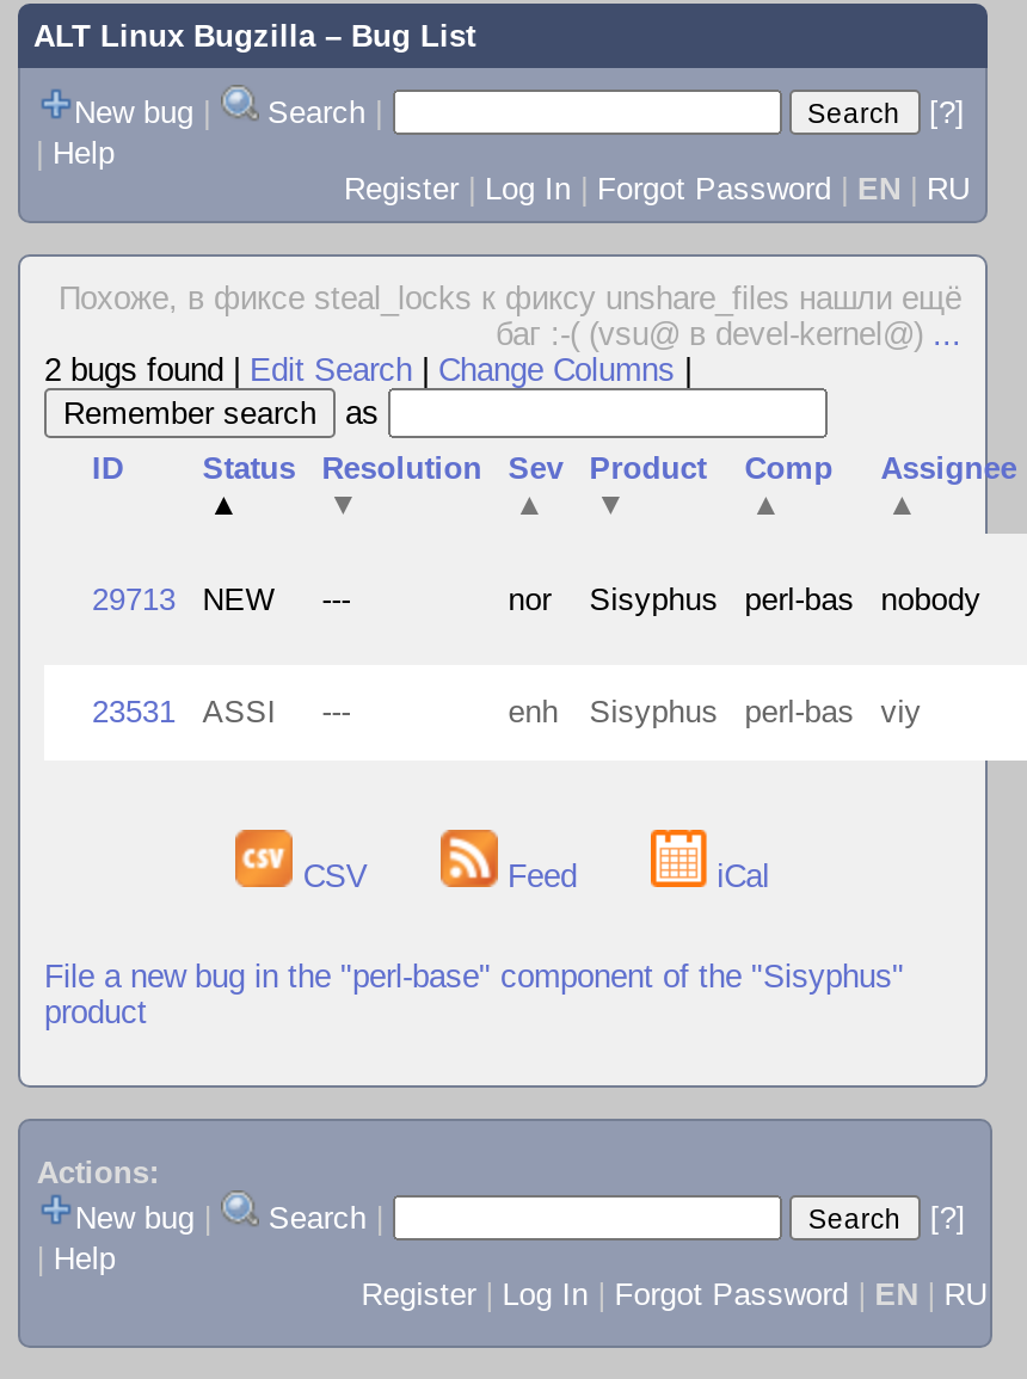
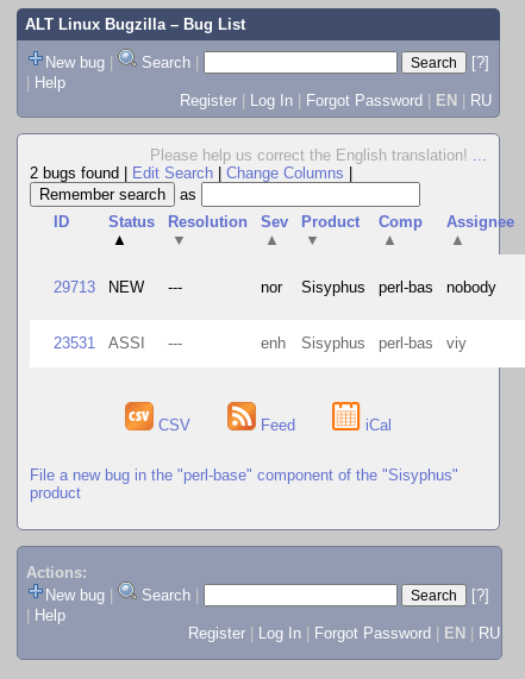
- Похоже, в фиксе steal_locks к фиксу unshare_files нашли ещё
- баг :-( (vsu@ в devel-kernel@)...
+ Please help us correct the English translation!...
